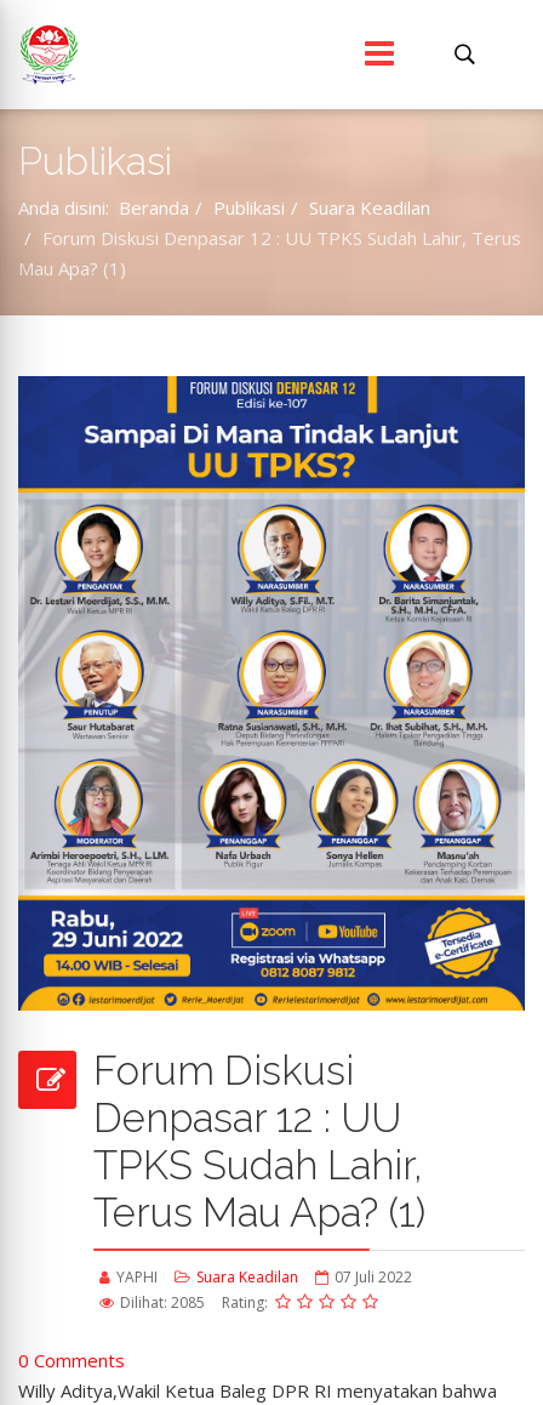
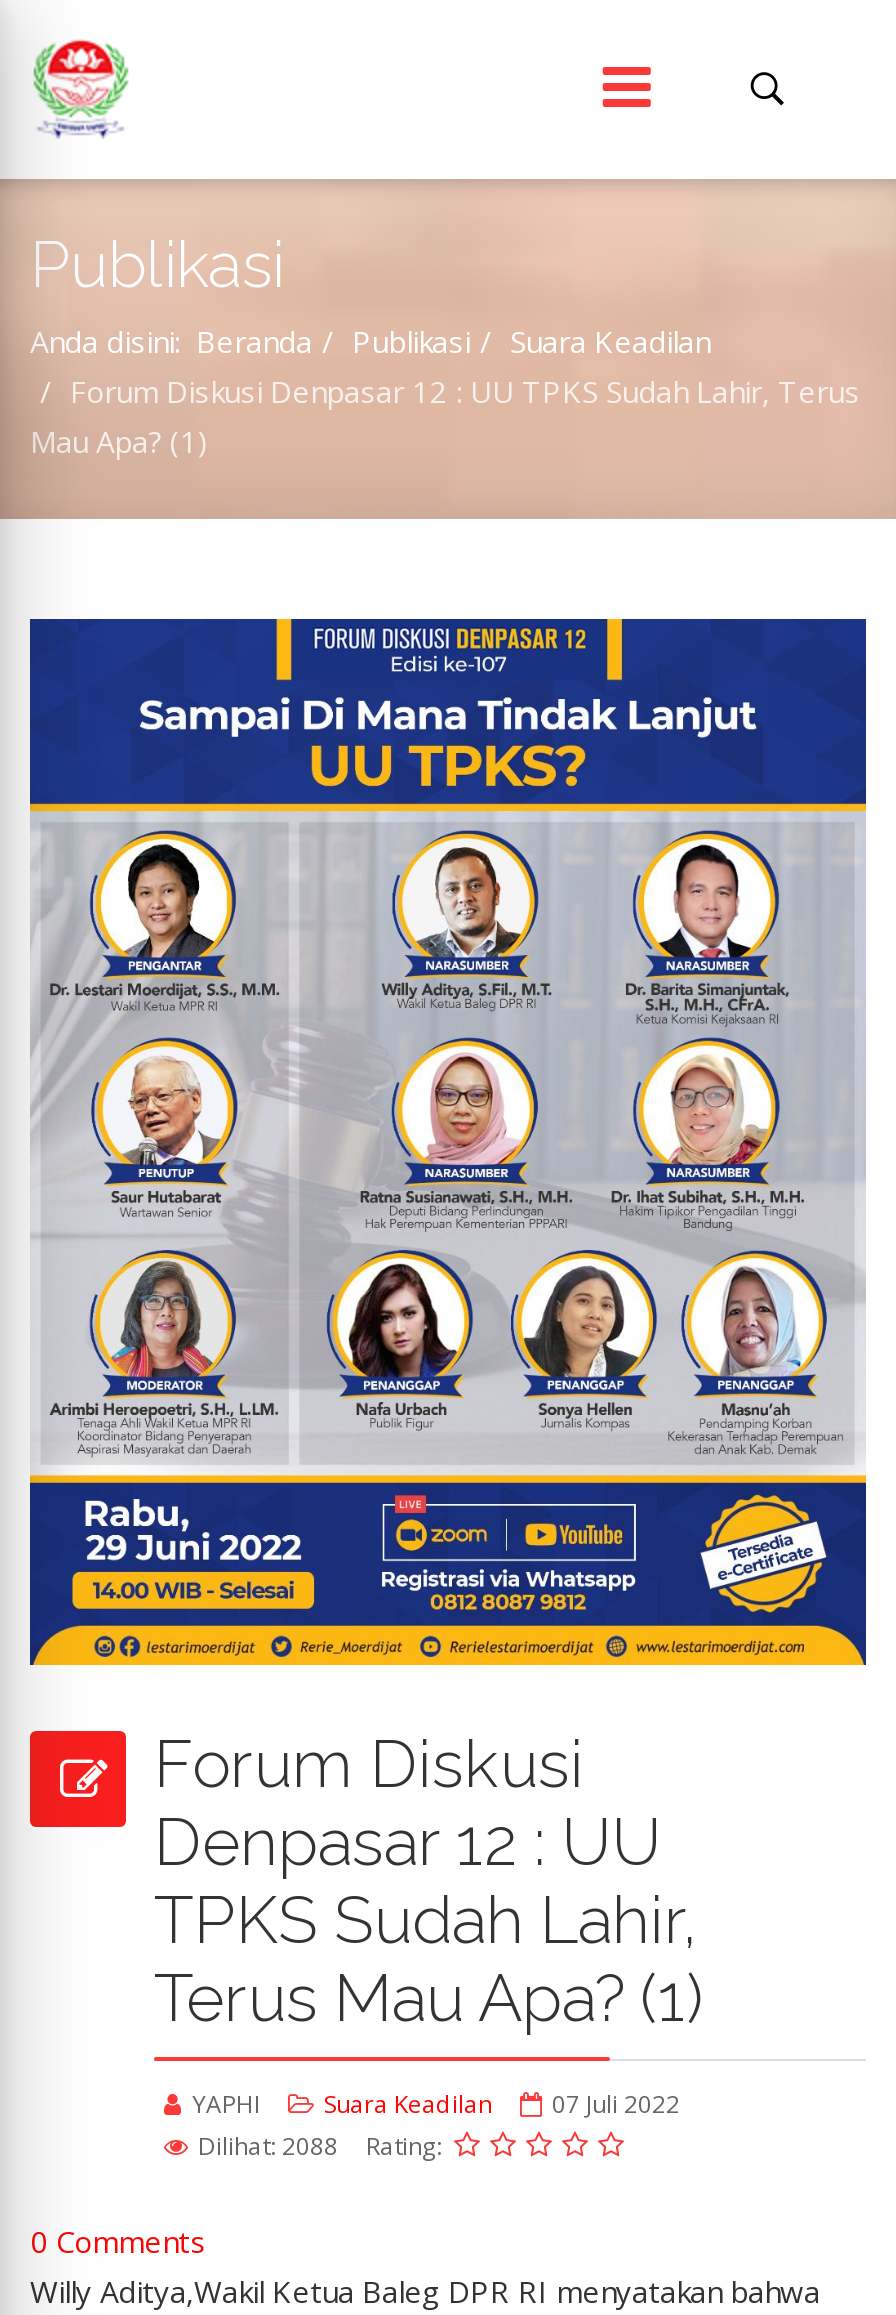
- Dilihat: 2085 Rating:
+ Dilihat: 2088 Rating:
